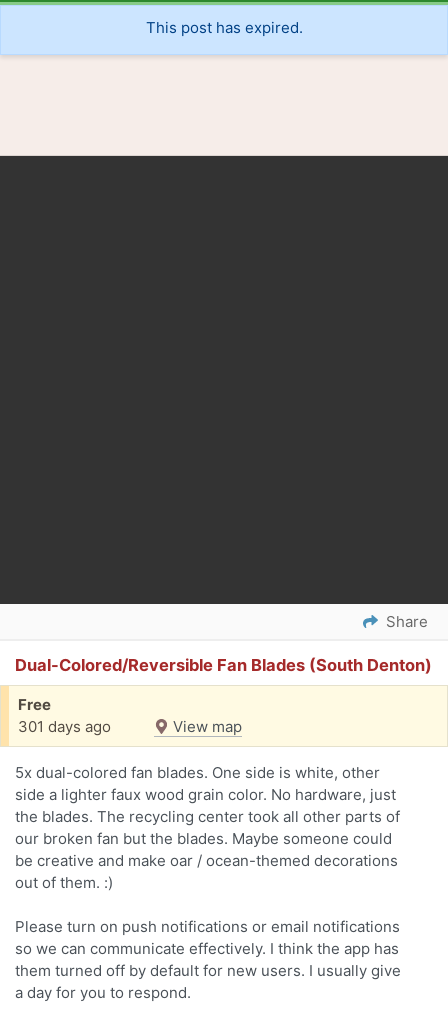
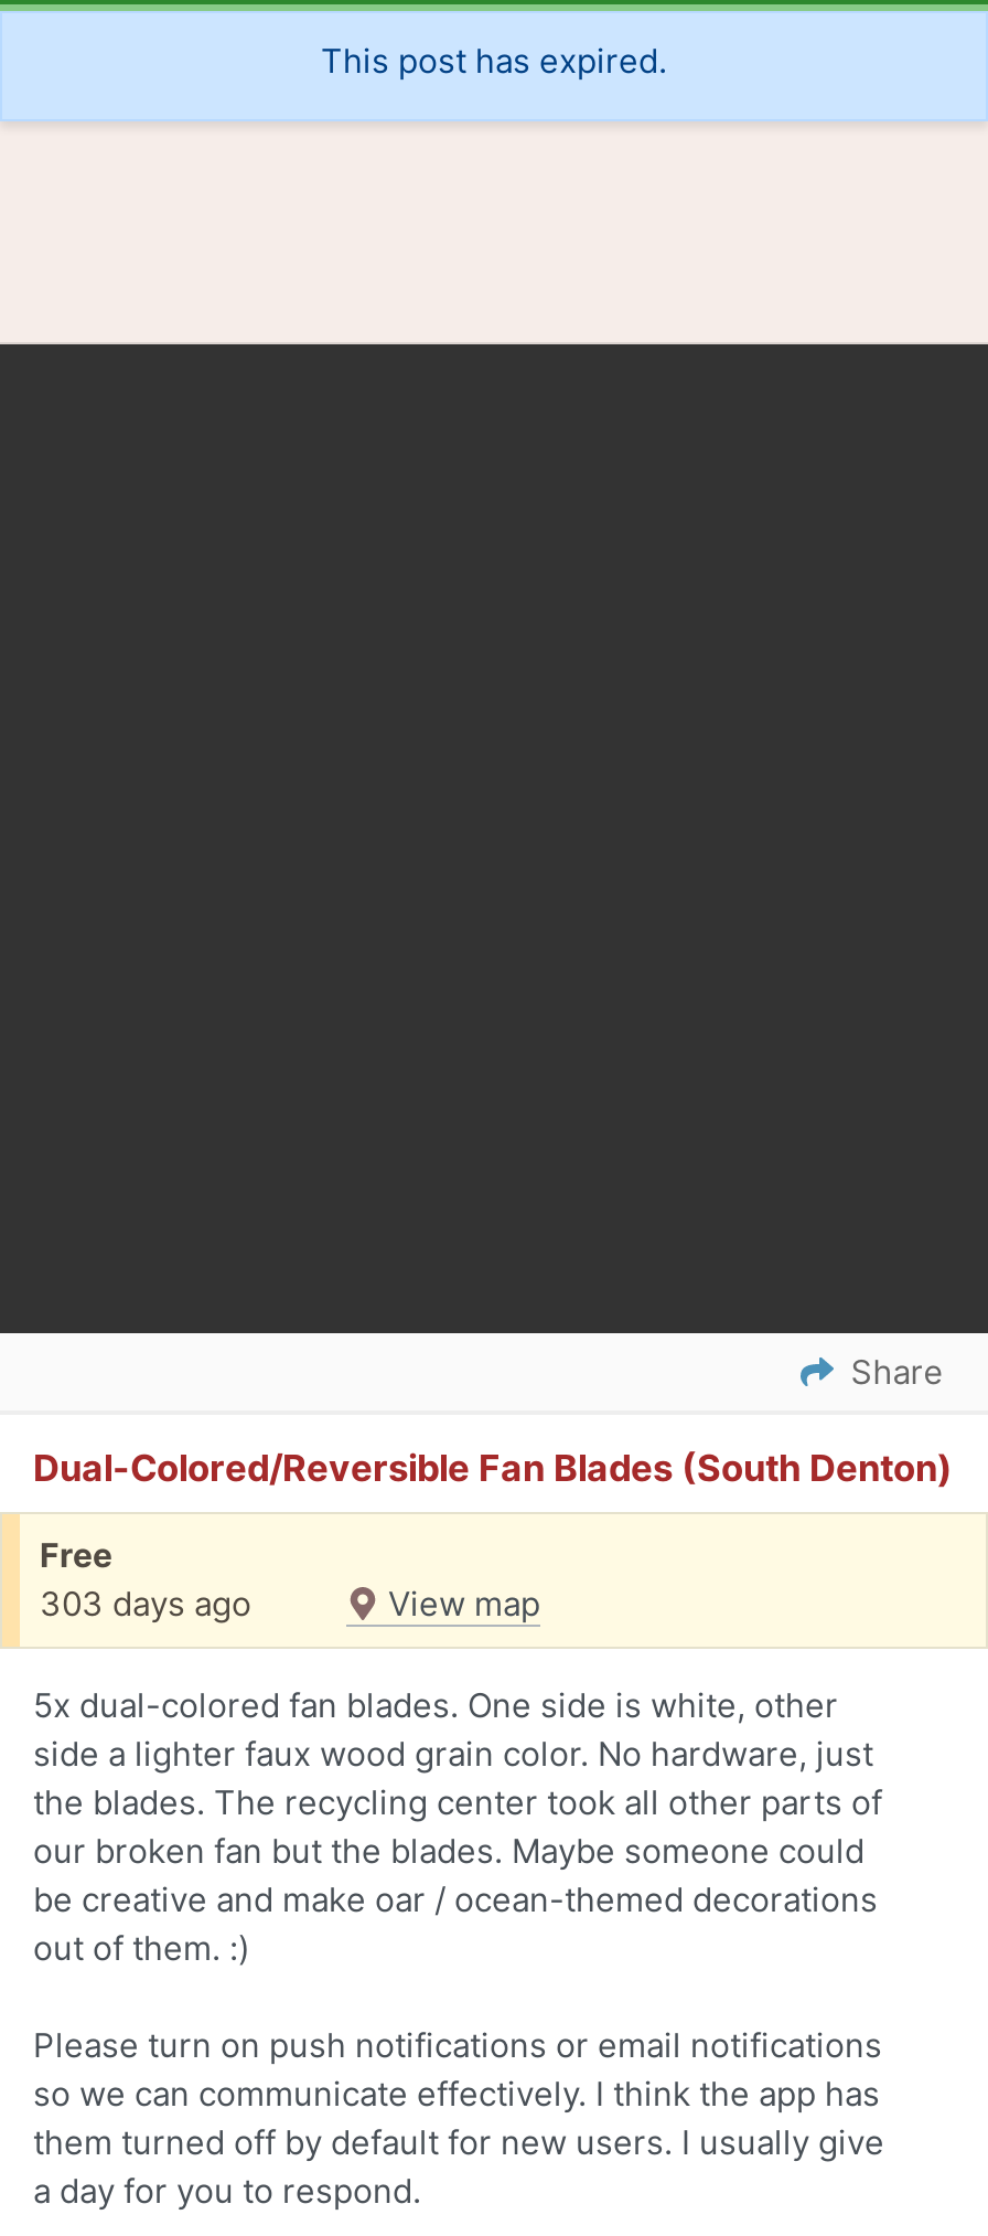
- 301 days ago
+ 303 days ago
